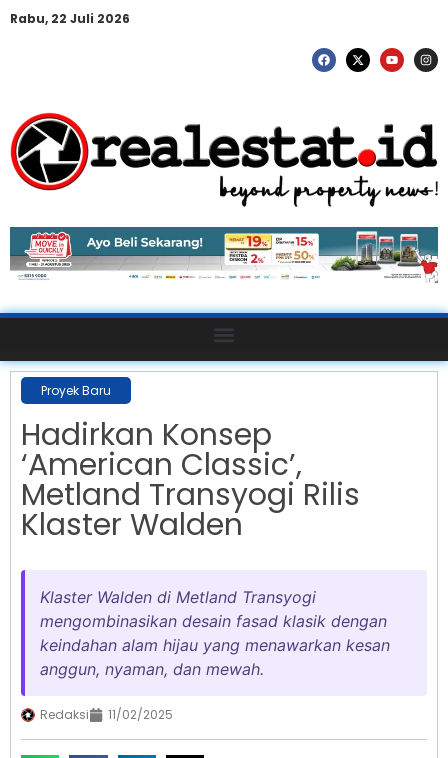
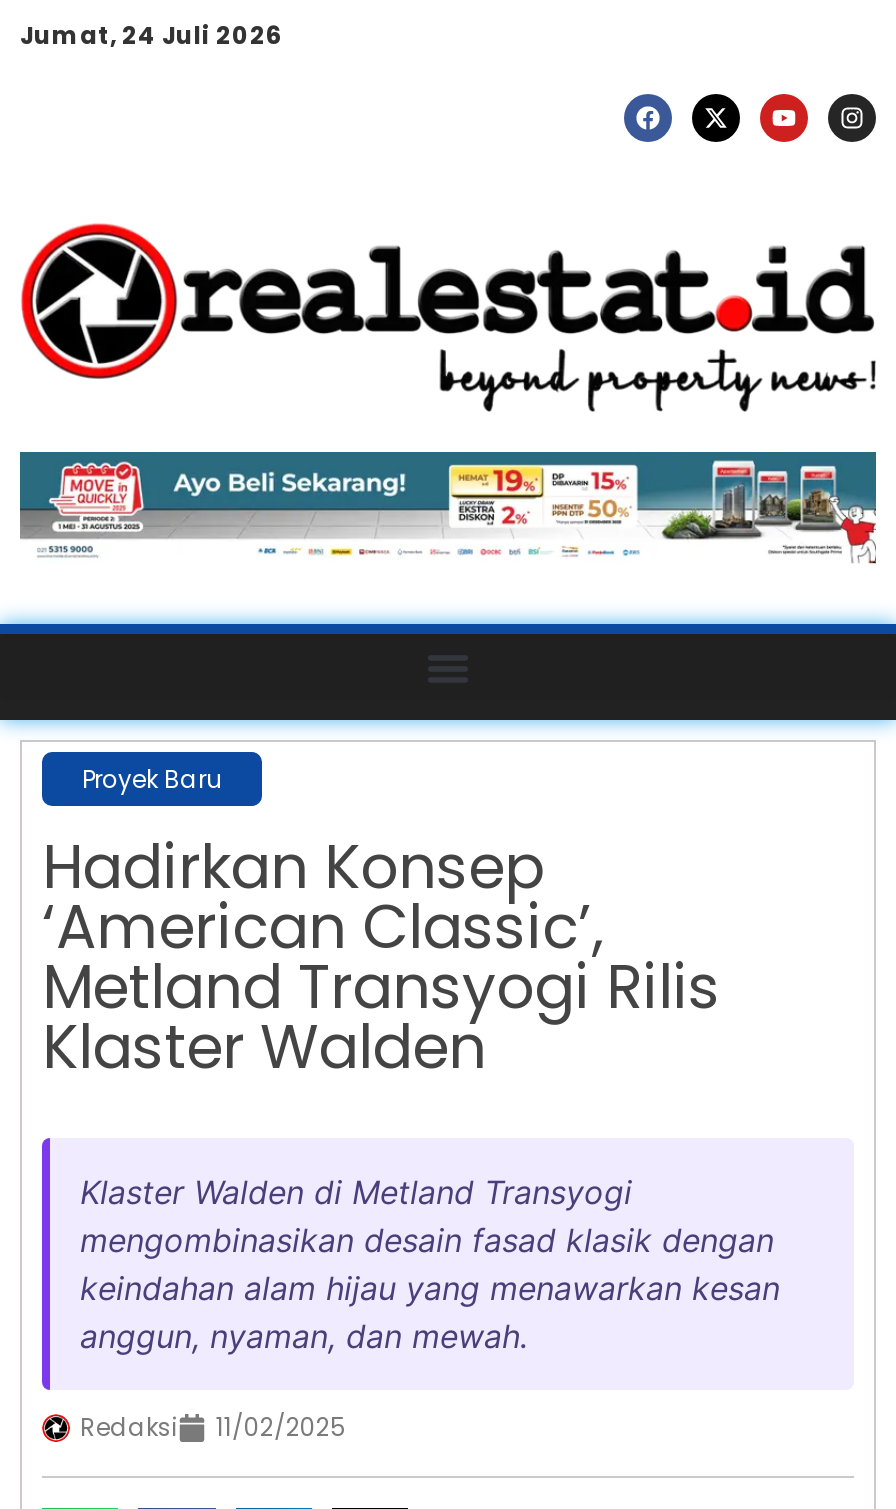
- Rabu, 22 Juli 2026
+ Jumat, 24 Juli 2026
